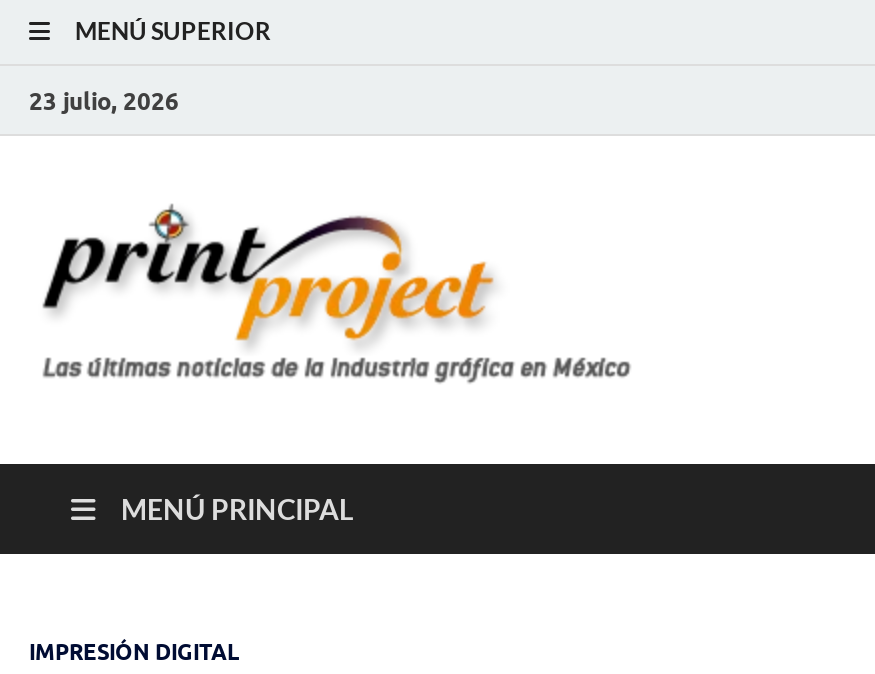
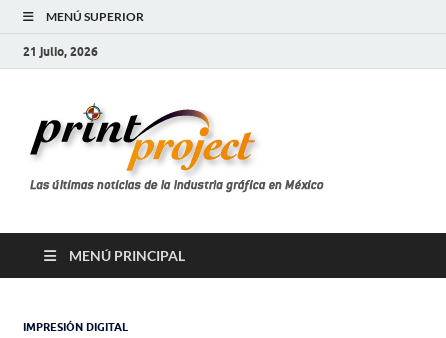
- 23 julio, 2026
+ 21 julio, 2026
